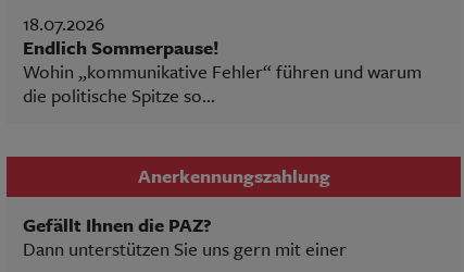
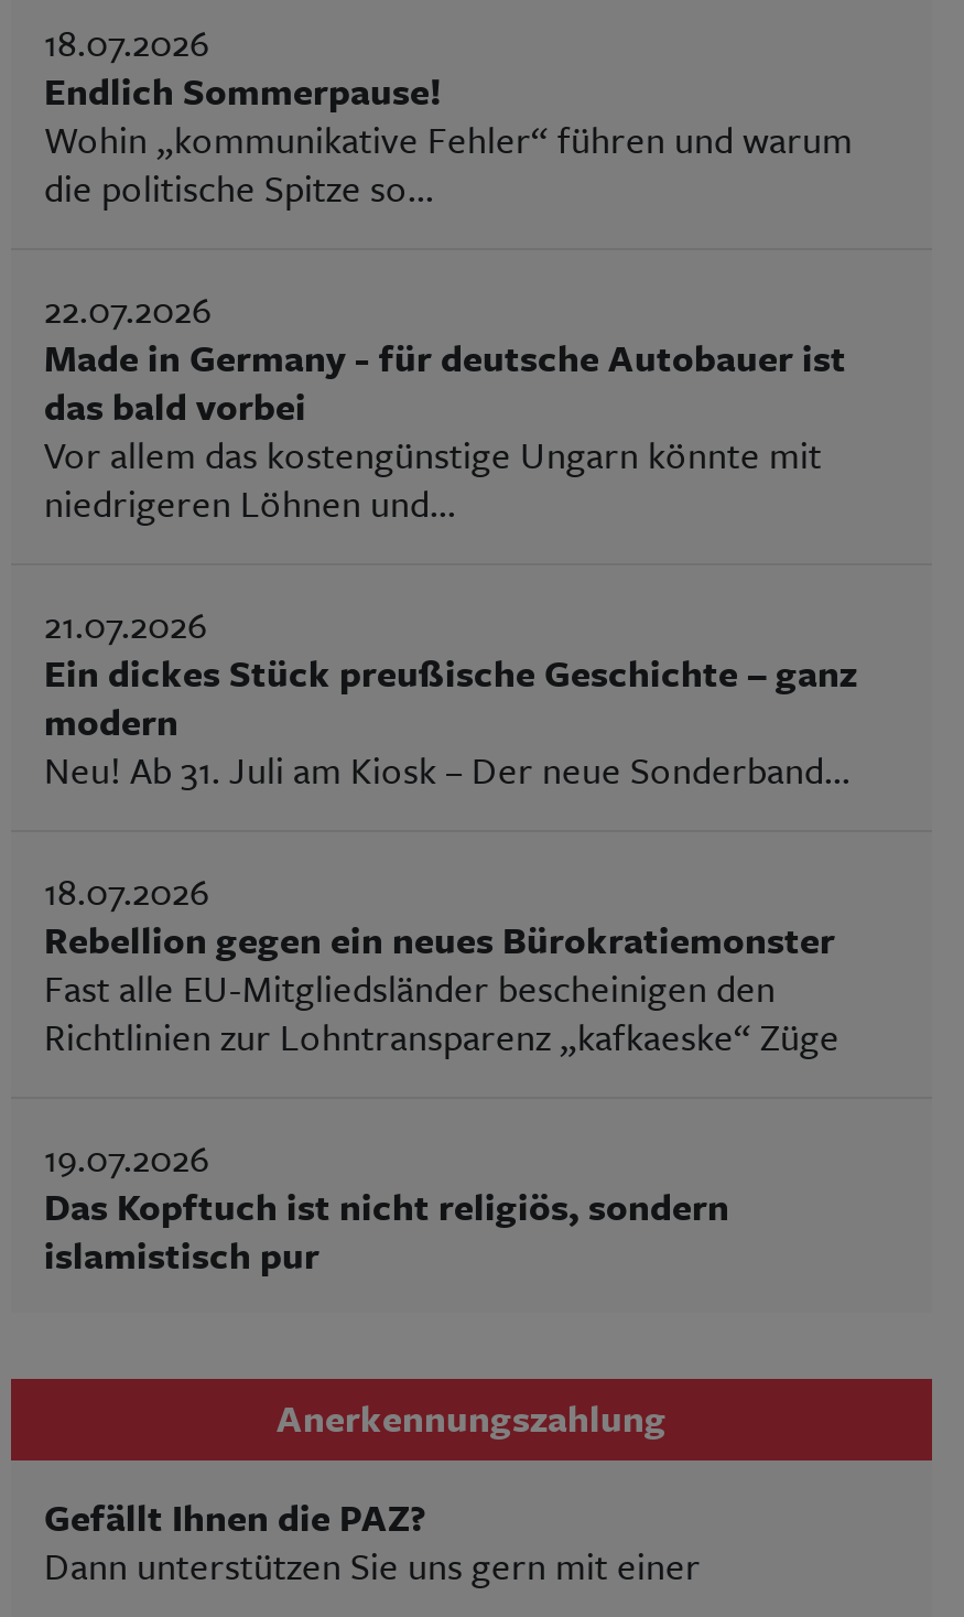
+ 22.07.2026
+ Made in Germany - für deutsche Autobauer ist
+ das bald vorbei
+ Vor allem das kostengünstige Ungarn könnte mit
+ niedrigeren Löhnen und...
+ 21.07.2026
+ Ein dickes Stück preußische Geschichte – ganz
+ modern
+ Neu! Ab 31. Juli am Kiosk – Der neue Sonderband...
+ 18.07.2026
+ Rebellion gegen ein neues Bürokratiemonster
+ Fast alle EU-Mitgliedsländer bescheinigen den
+ Richtlinien zur Lohntransparenz „kafkaeske“ Züge
+ 19.07.2026
+ Das Kopftuch ist nicht religiös, sondern
+ islamistisch pur
